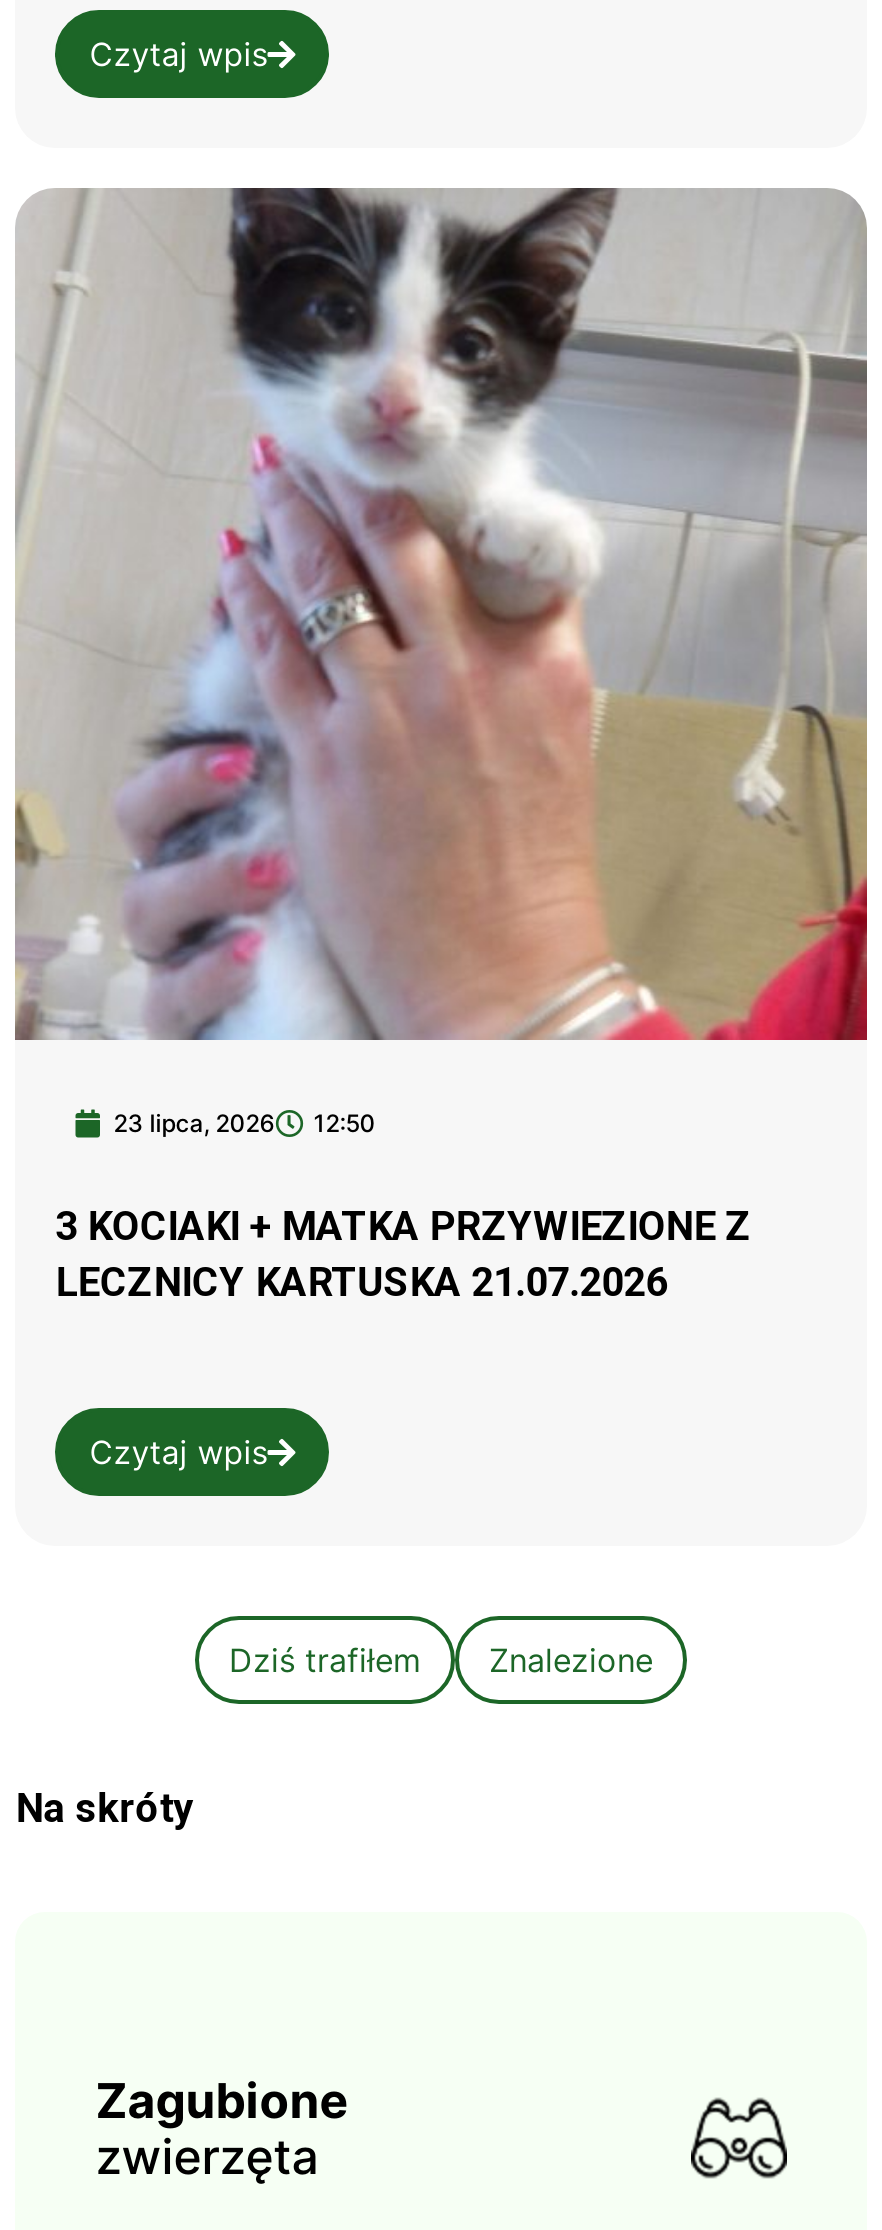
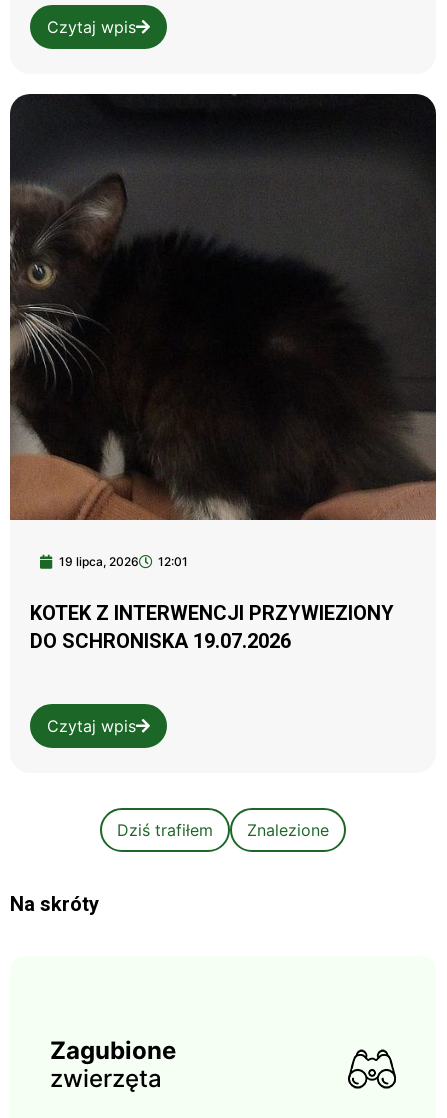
- [image]
- 23 lipca, 2026
- 12:50
+ [image]
+ 19 lipca, 2026
+ 12:01

- 3 KOCIAKI + MATKA PRZYWIEZIONE Z
- LECZNICY KARTUSKA 21.07.2026
+ KOTEK Z INTERWENCJI PRZYWIEZIONY
+ DO SCHRONISKA 19.07.2026
